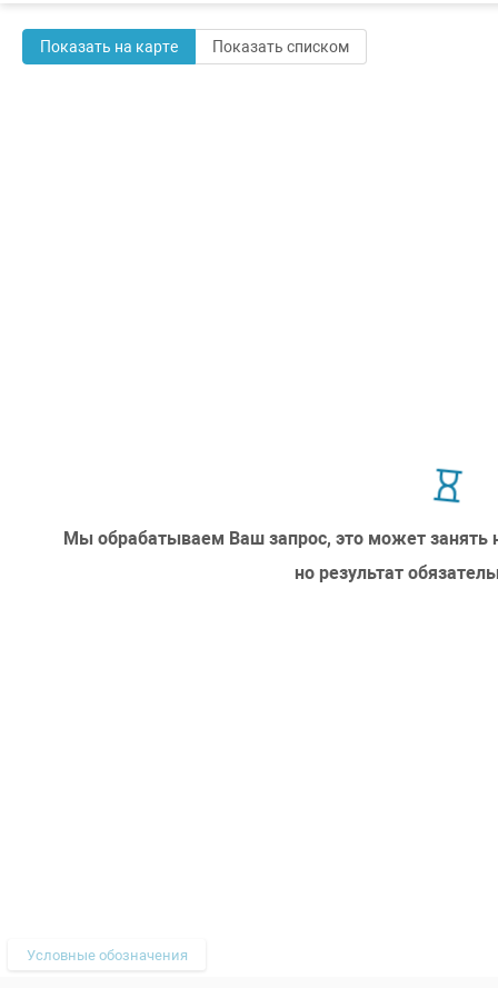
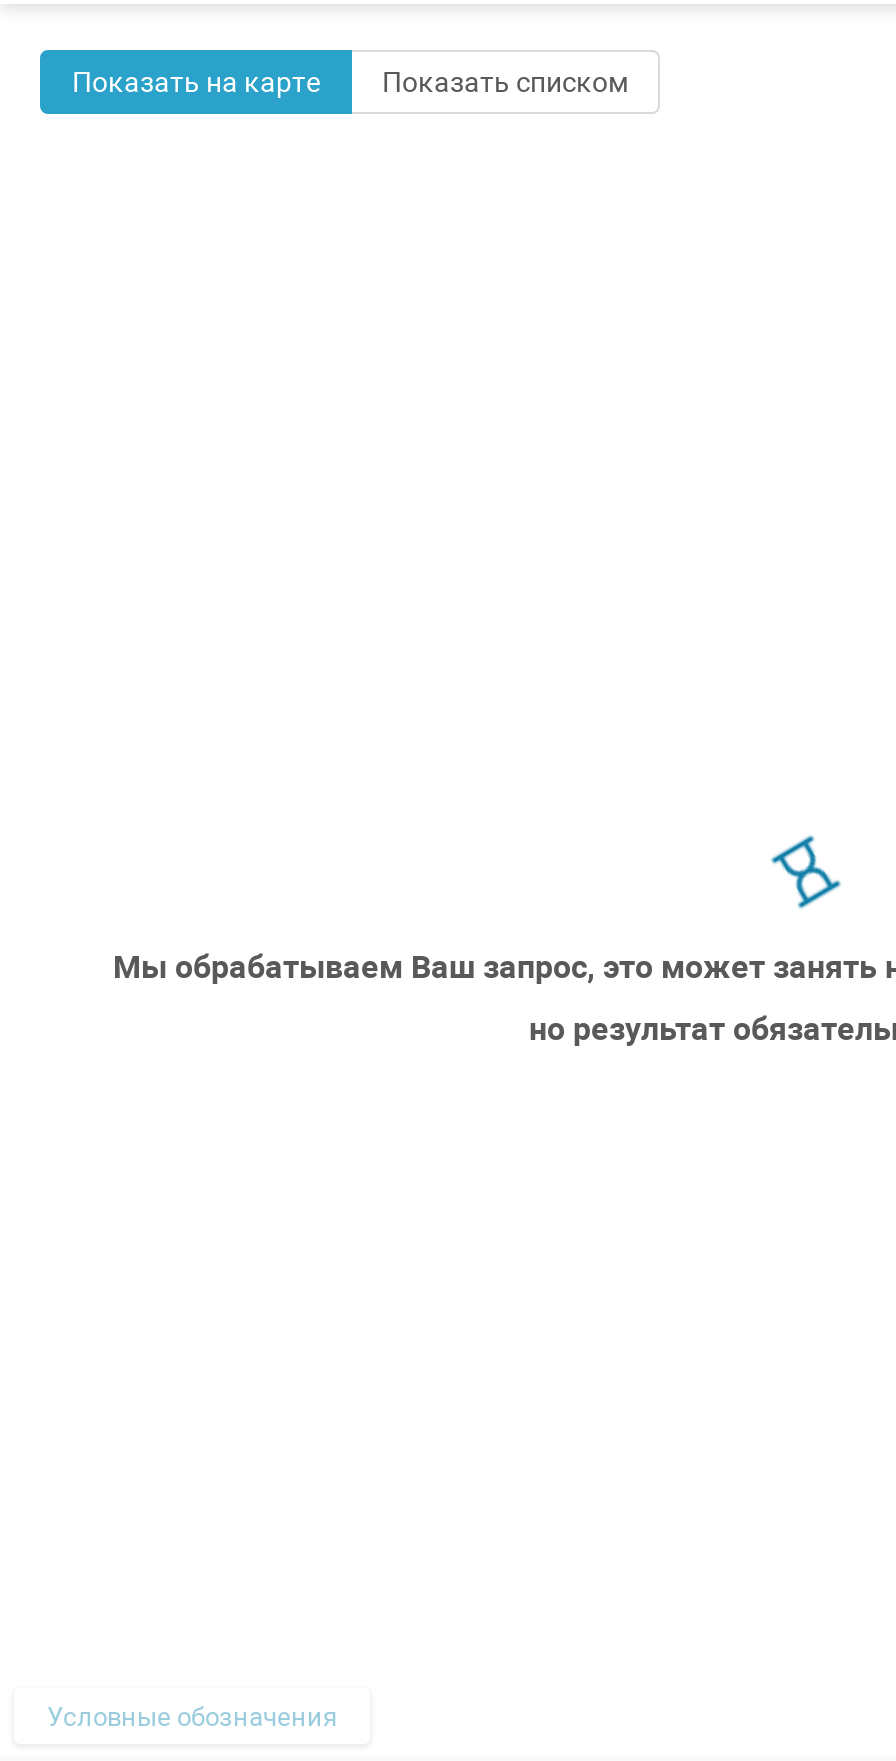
- [image]
+ [image]
